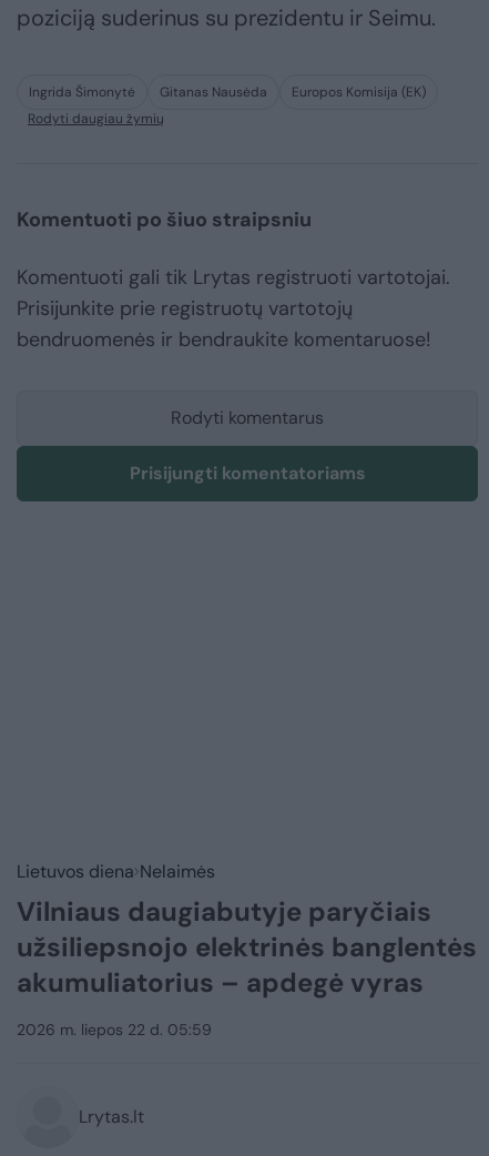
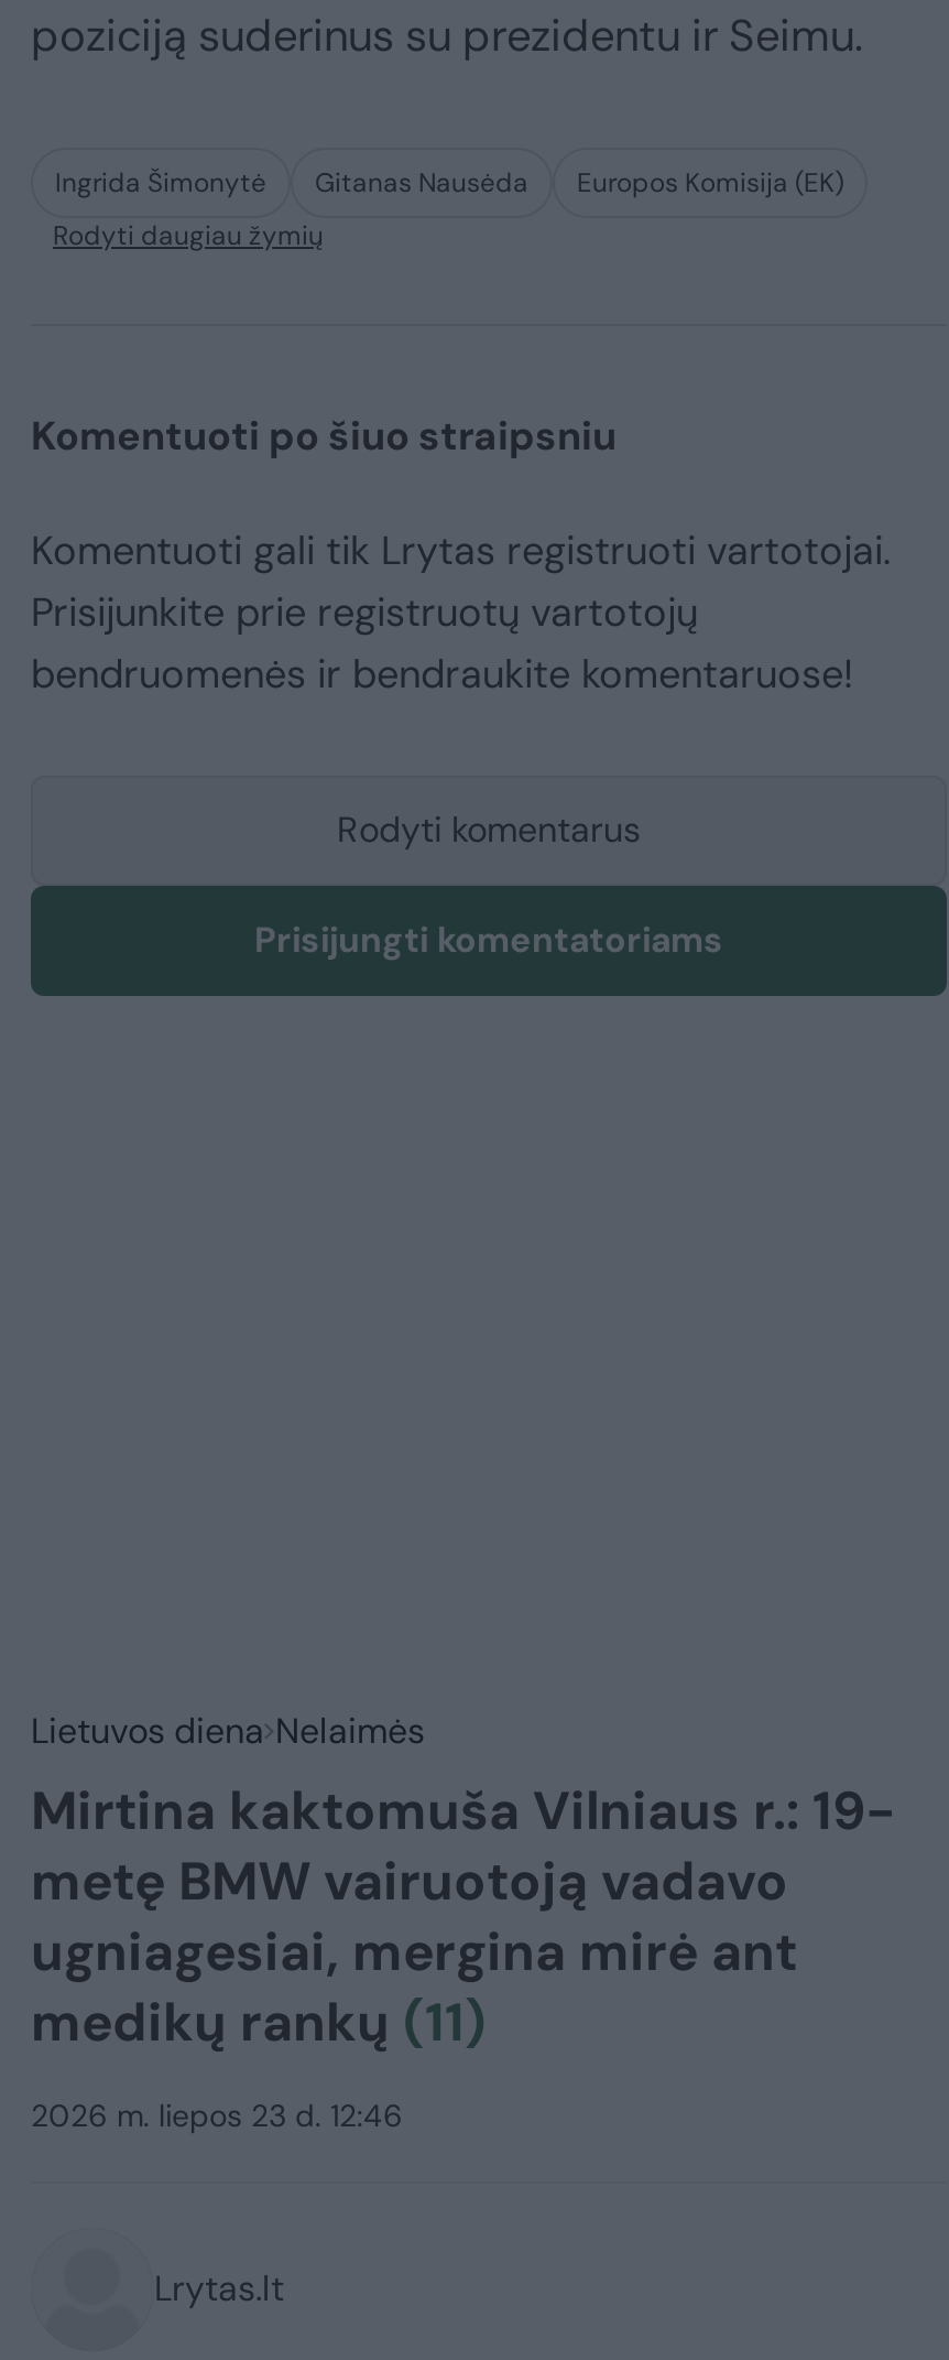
- Vilniaus daugiabutyje paryčiais
- užsiliepsnojo elektrinės banglentės
- akumuliatorius – apdegė vyras
+ Mirtina kaktomuša Vilniaus r.: 19-
+ metę BMW vairuotoją vadavo
+ ugniagesiai, mergina mirė ant
+ medikų rankų (11)

- 2026 m. liepos 22 d. 05:59
+ 2026 m. liepos 23 d. 12:46
